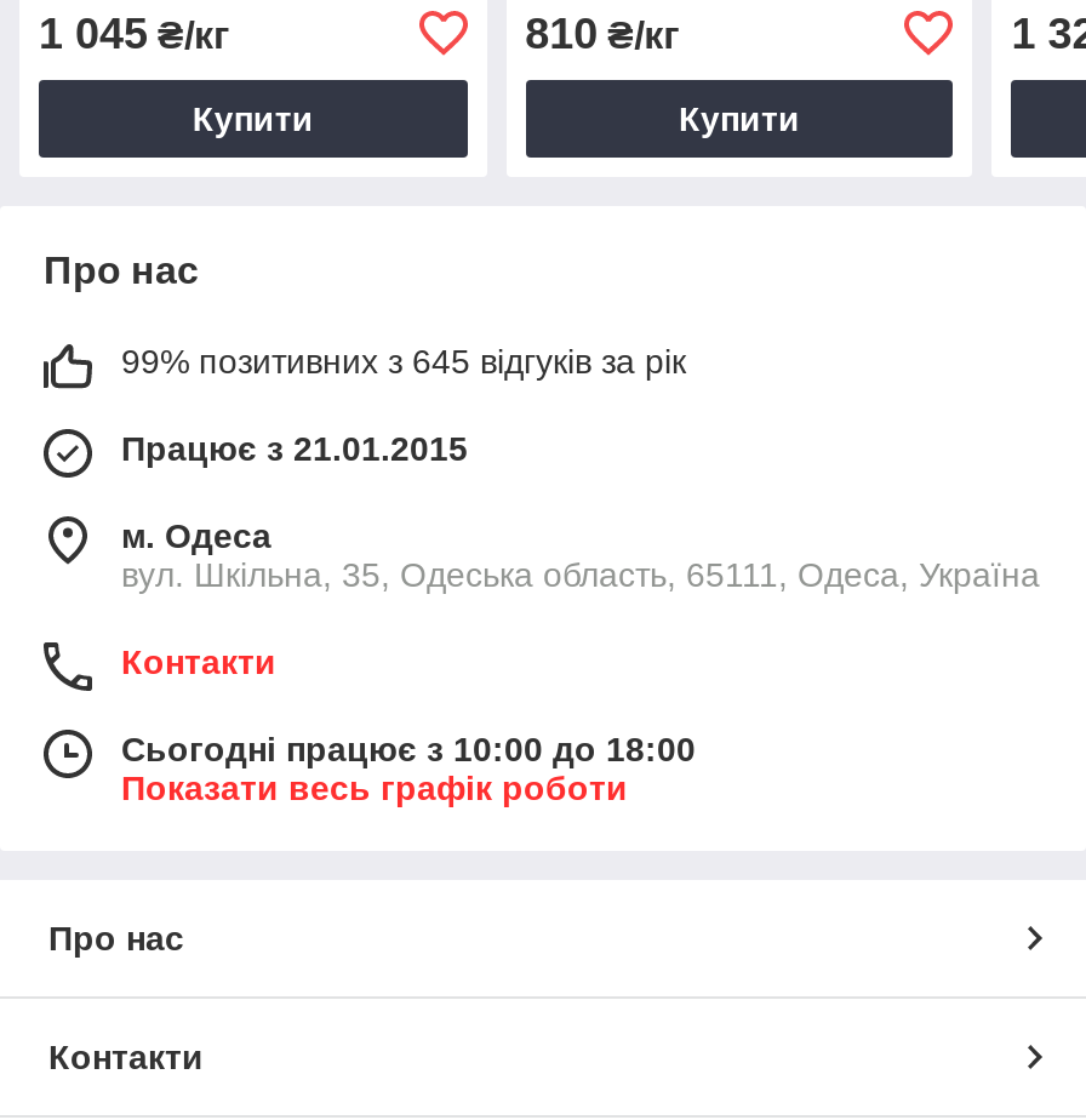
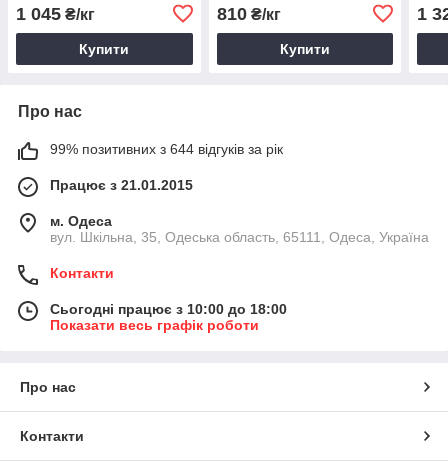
- 99% позитивних з 645 відгуків за рік
+ 99% позитивних з 644 відгуків за рік
